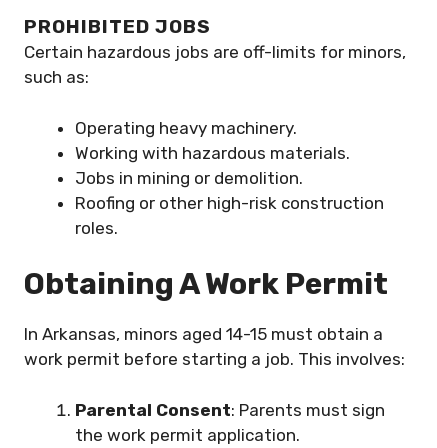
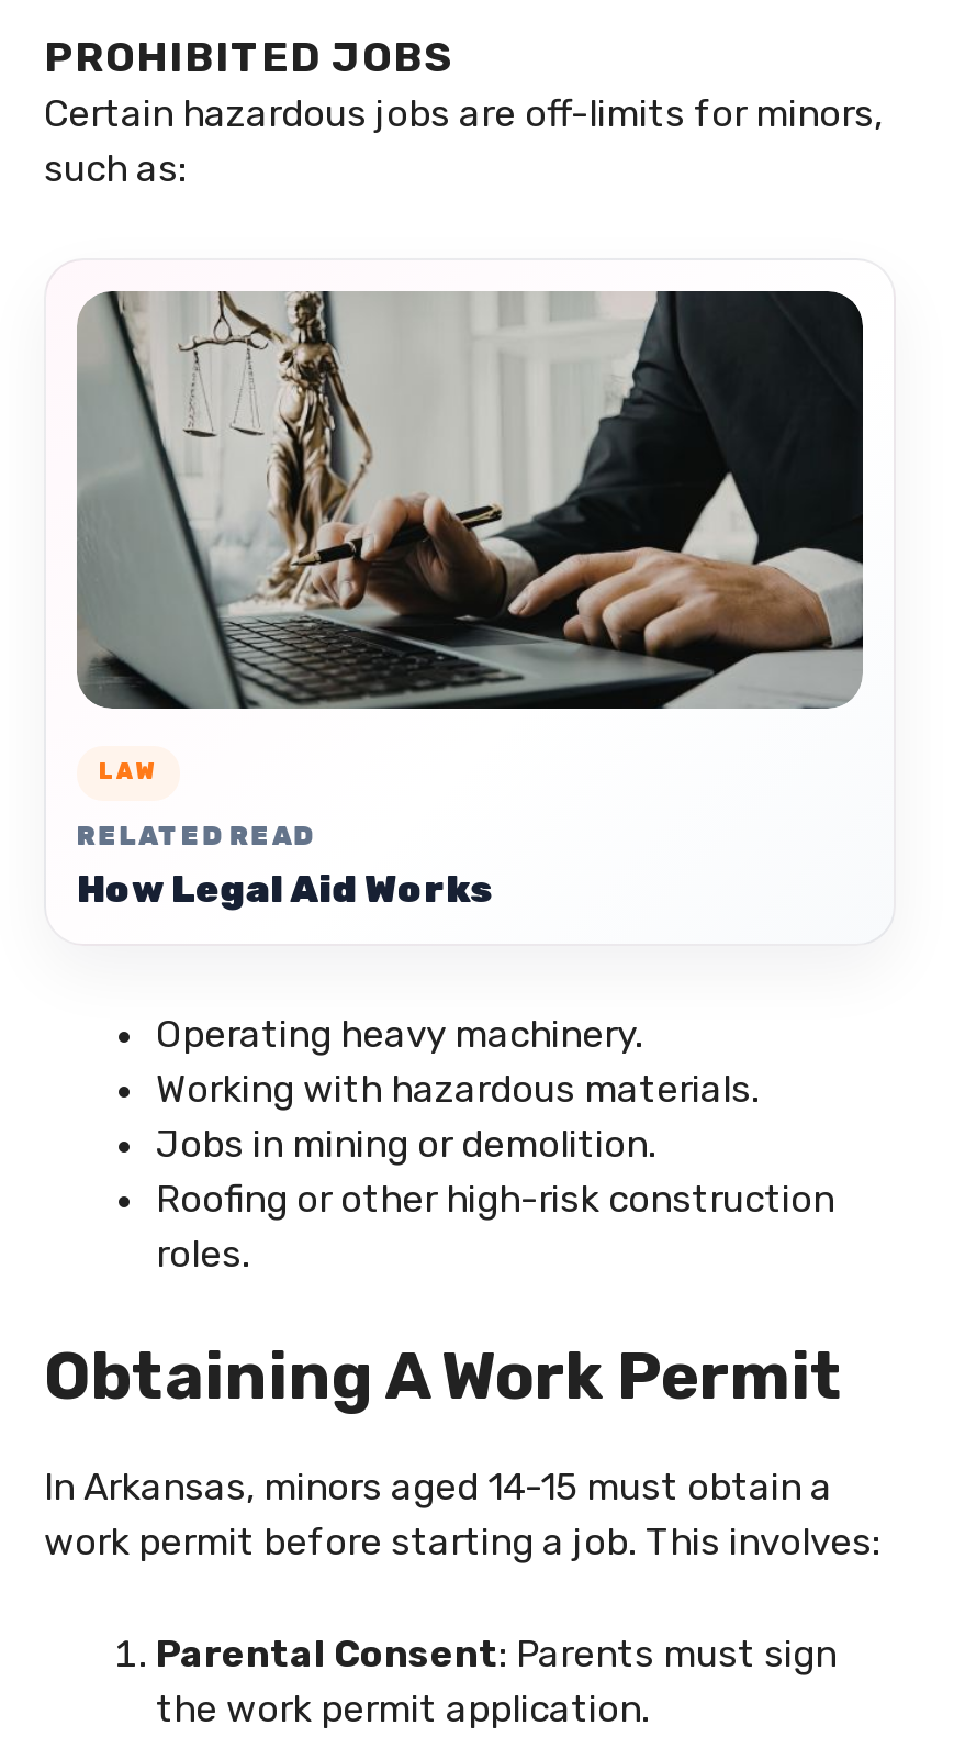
+ [image]
+ LAW
+ RELATED READ
+ How Legal Aid Works
